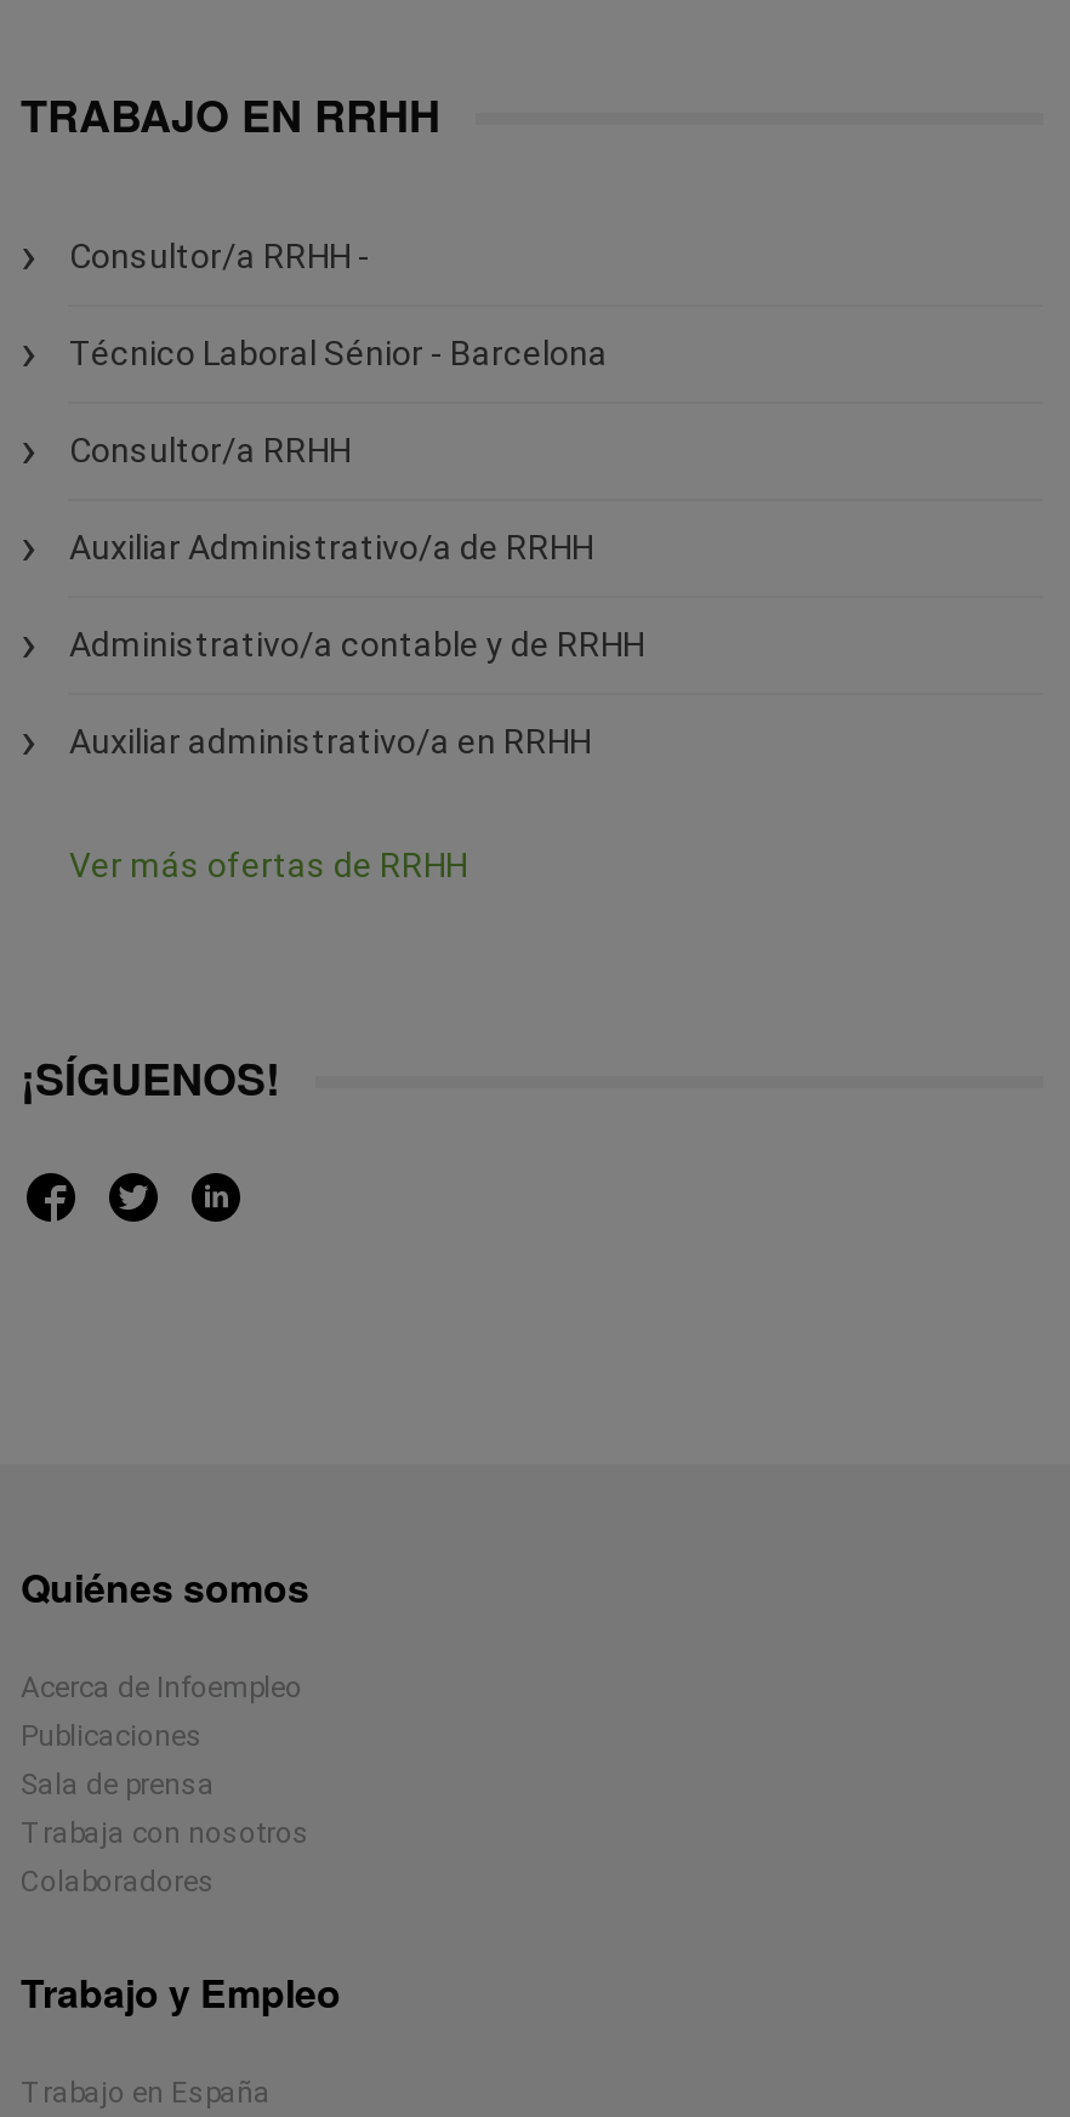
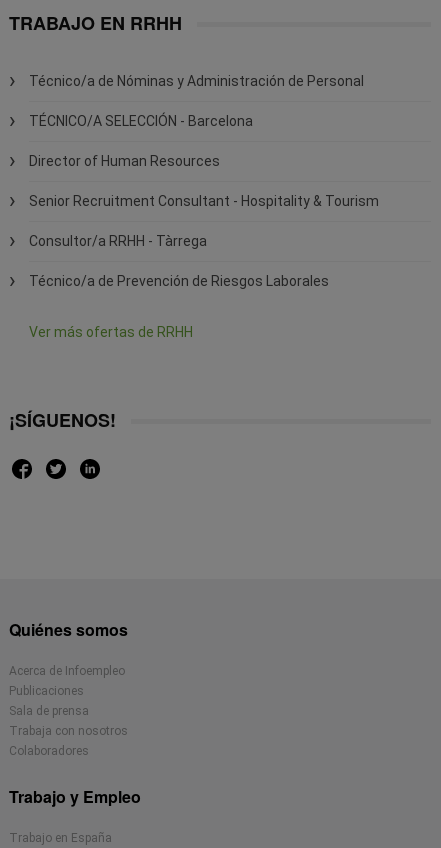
- Consultor/a RRHH -
+ Técnico/a de Nóminas y Administración de Personal

- Técnico Laboral Sénior - Barcelona
+ TÉCNICO/A SELECCIÓN - Barcelona

- Consultor/a RRHH
+ Director of Human Resources

- Auxiliar Administrativo/a de RRHH
+ Senior Recruitment Consultant - Hospitality & Tourism

- Administrativo/a contable y de RRHH
+ Consultor/a RRHH - Tàrrega

- Auxiliar administrativo/a en RRHH
+ Técnico/a de Prevención de Riesgos Laborales
